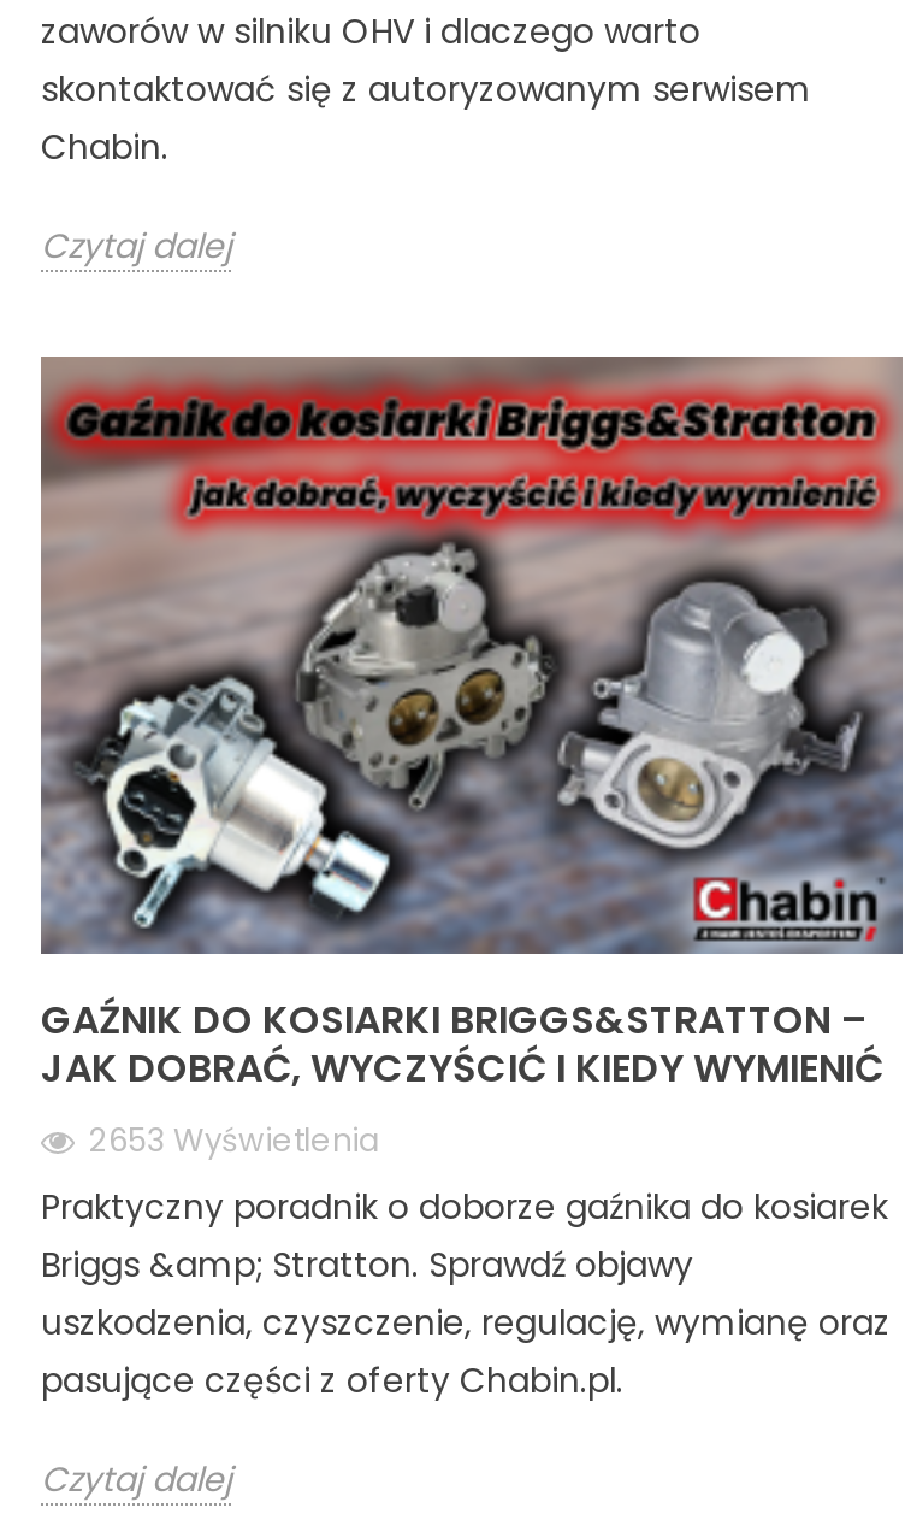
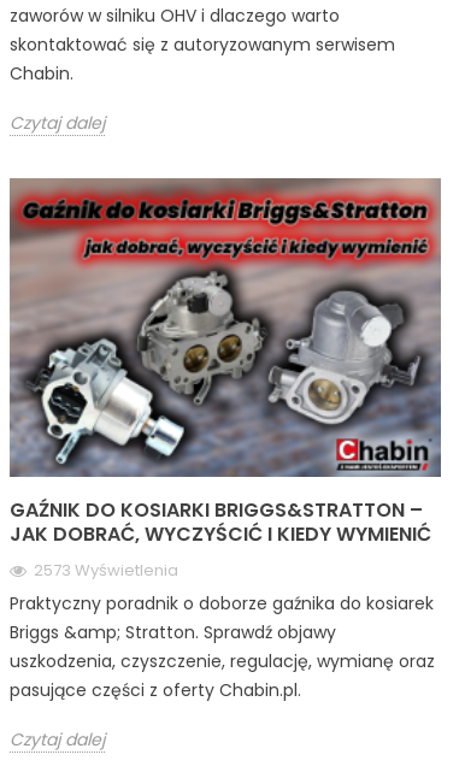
- 2653 Wyświetlenia
+ 2573 Wyświetlenia
